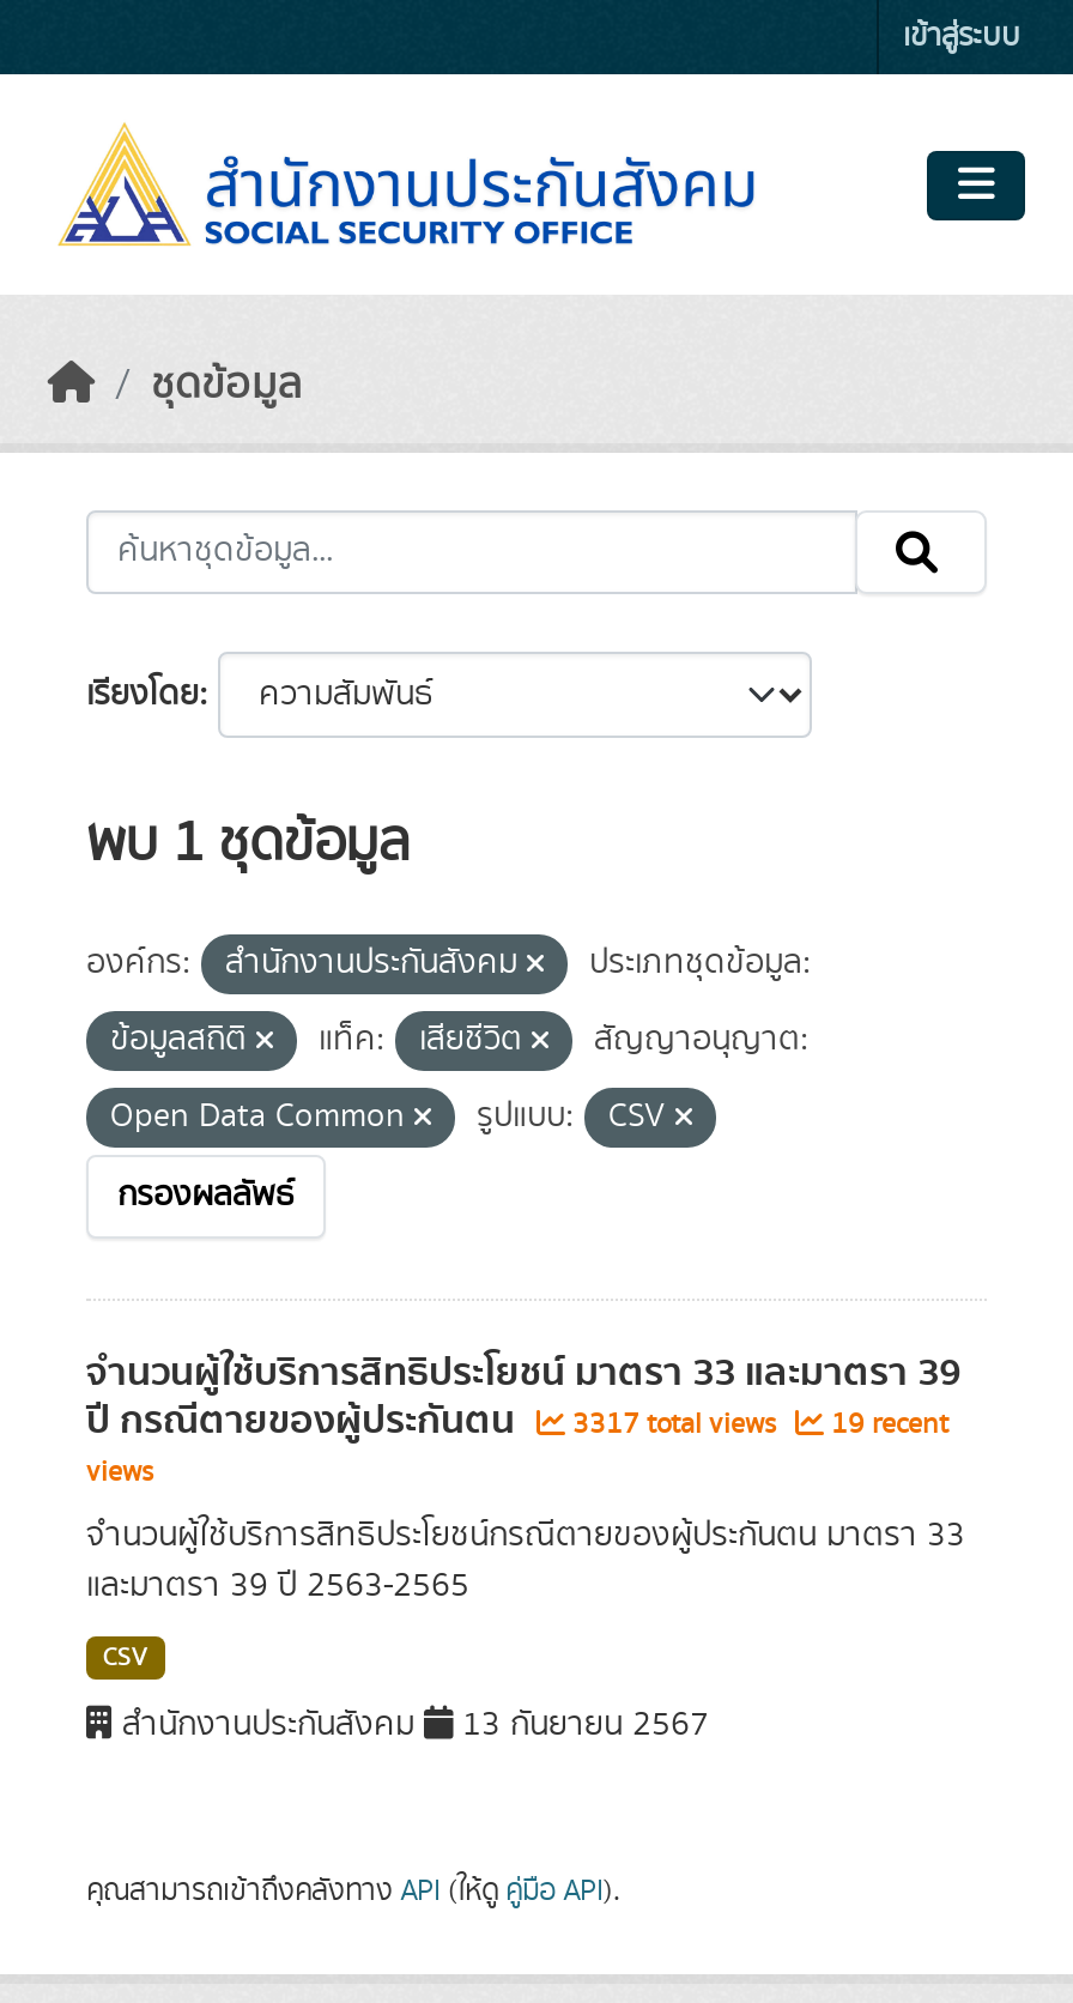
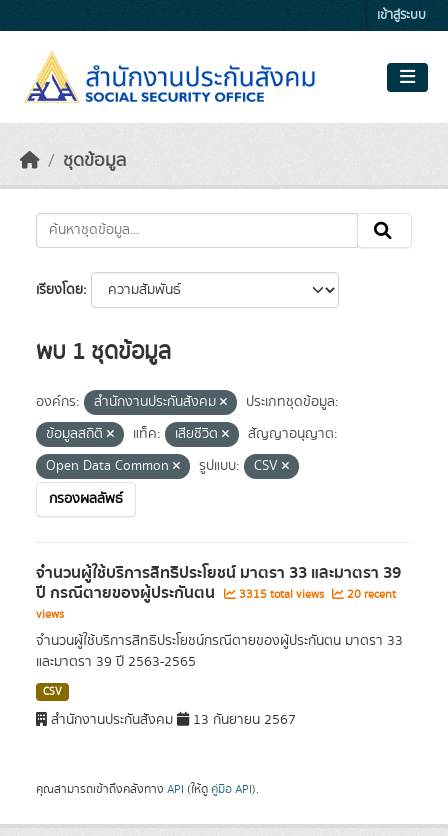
- 3317 total views
+ 3315 total views

- 19 recent
+ 20 recent
